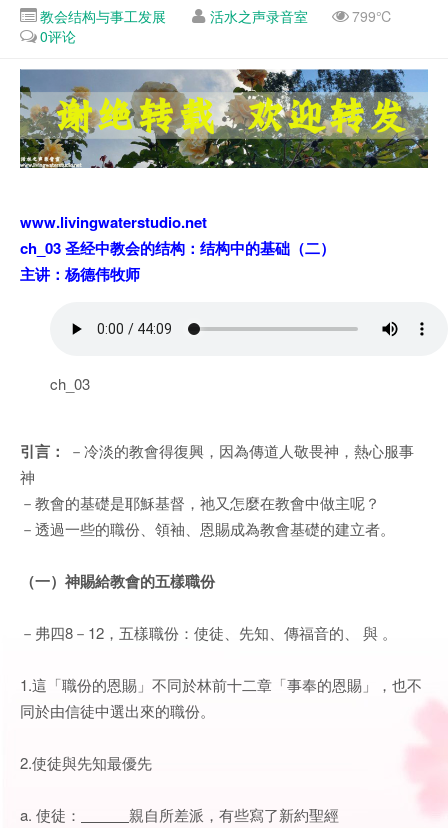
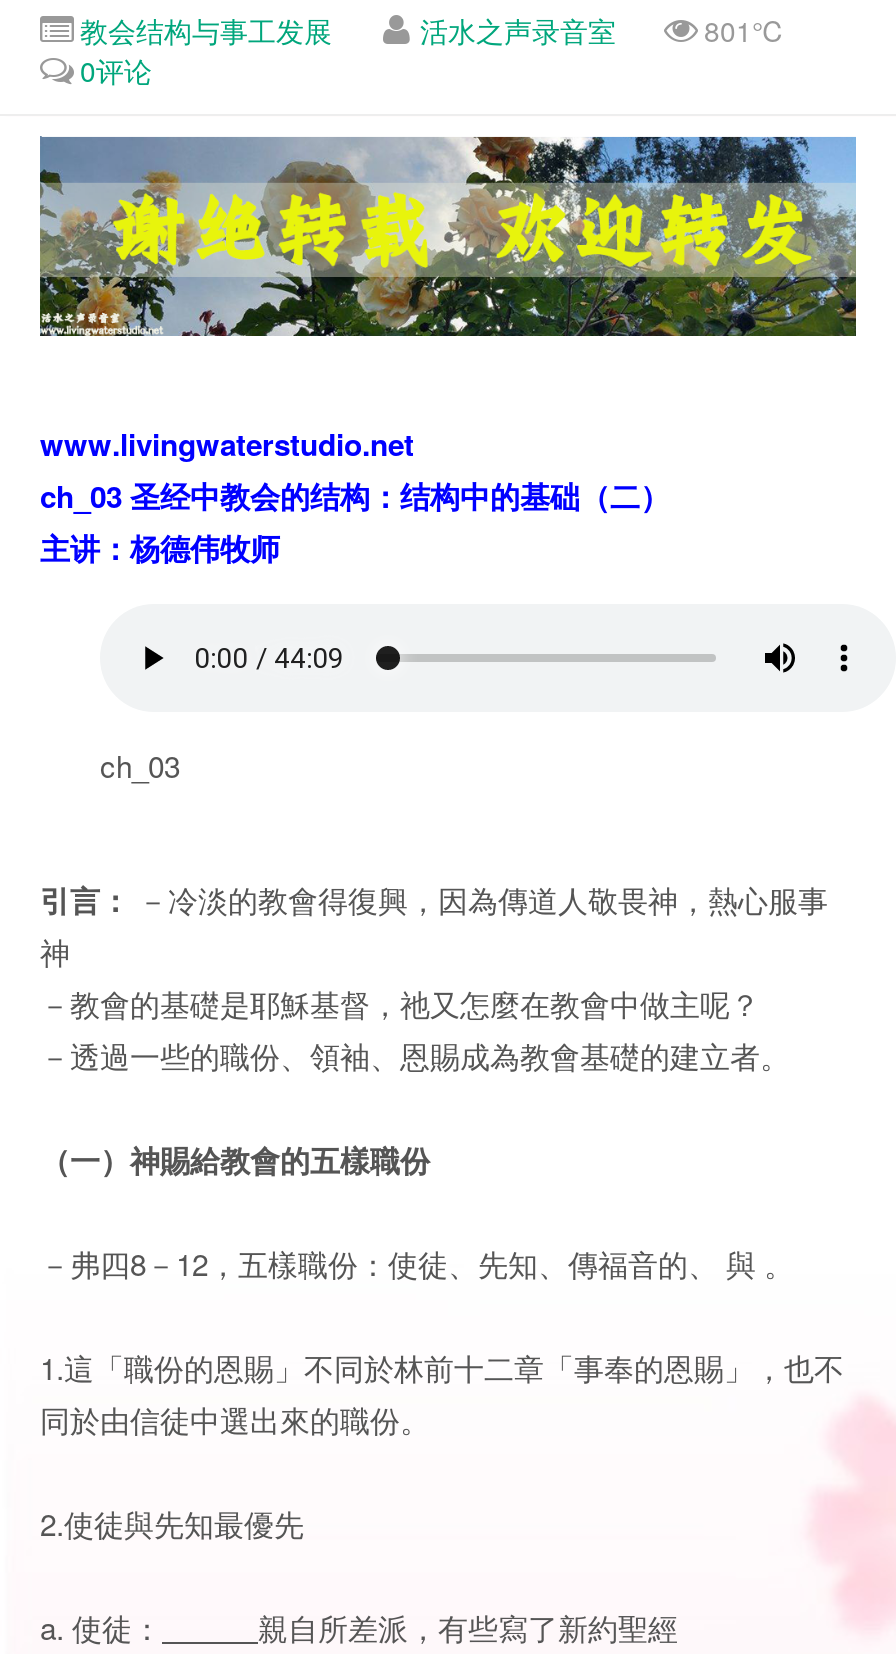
- 活水之声录音室 799℃
+ 活水之声录音室 801℃
